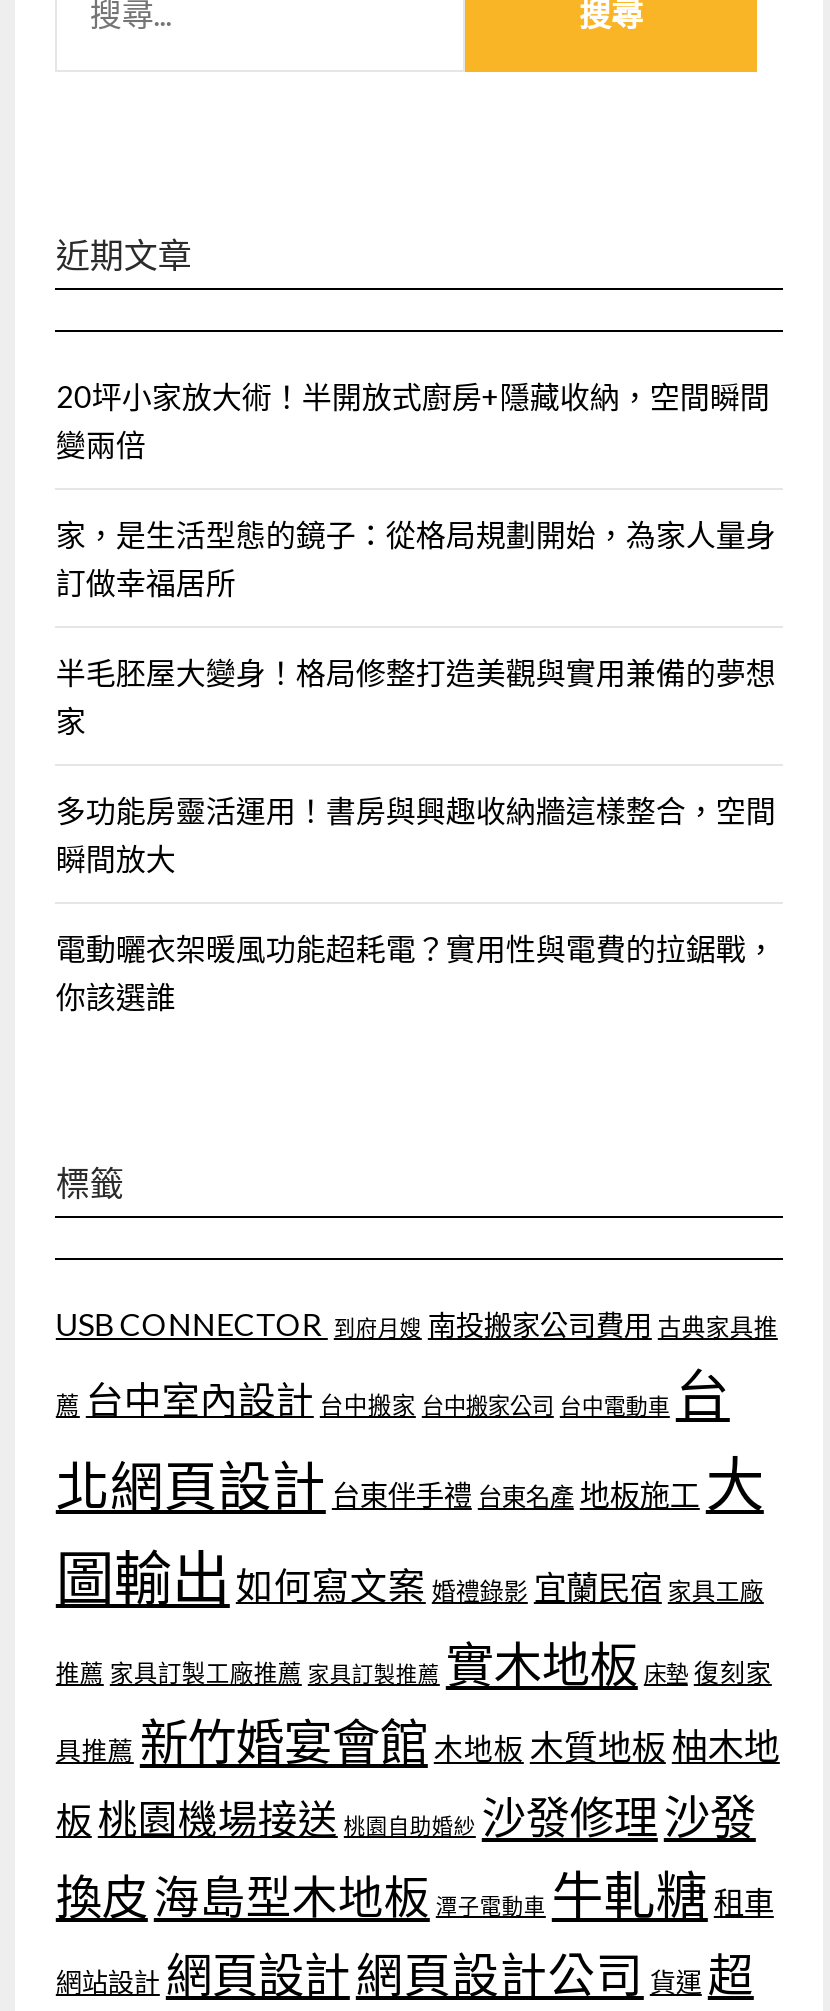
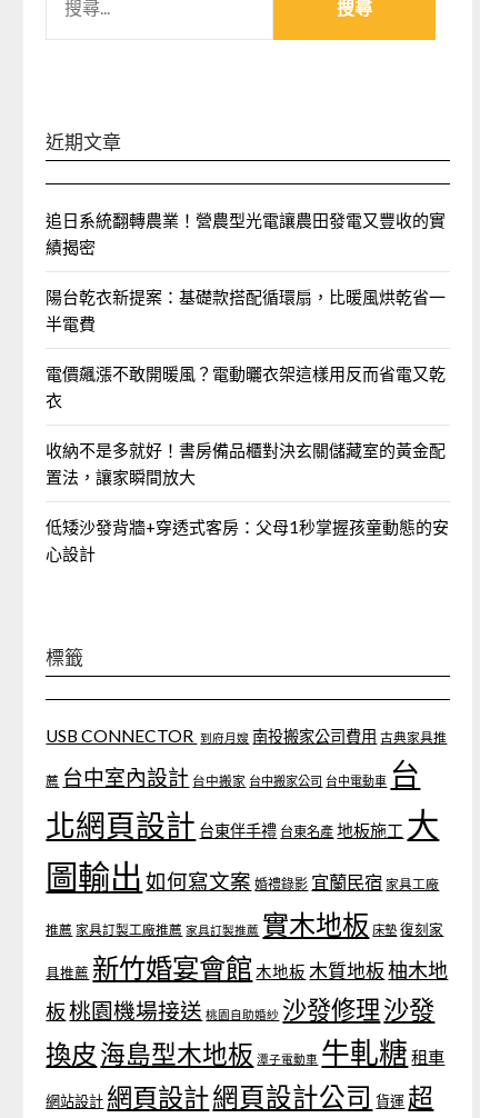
- 20坪小家放大術！半開放式廚房+隱藏收納，空間瞬間
- 變兩倍
+ 追日系統翻轉農業！營農型光電讓農田發電又豐收的實
+ 績揭密

- 家，是生活型態的鏡子：從格局規劃開始，為家人量身
- 訂做幸福居所
+ 陽台乾衣新提案：基礎款搭配循環扇，比暖風烘乾省一
+ 半電費

- 半毛胚屋大變身！格局修整打造美觀與實用兼備的夢想
- 家
+ 電價飆漲不敢開暖風？電動曬衣架這樣用反而省電又乾
+ 衣

- 多功能房靈活運用！書房與興趣收納牆這樣整合，空間
- 瞬間放大
+ 收納不是多就好！書房備品櫃對決玄關儲藏室的黃金配
+ 置法，讓家瞬間放大

- 電動曬衣架暖風功能超耗電？實用性與電費的拉鋸戰，
- 你該選誰
+ 低矮沙發背牆+穿透式客房：父母1秒掌握孩童動態的安
+ 心設計
